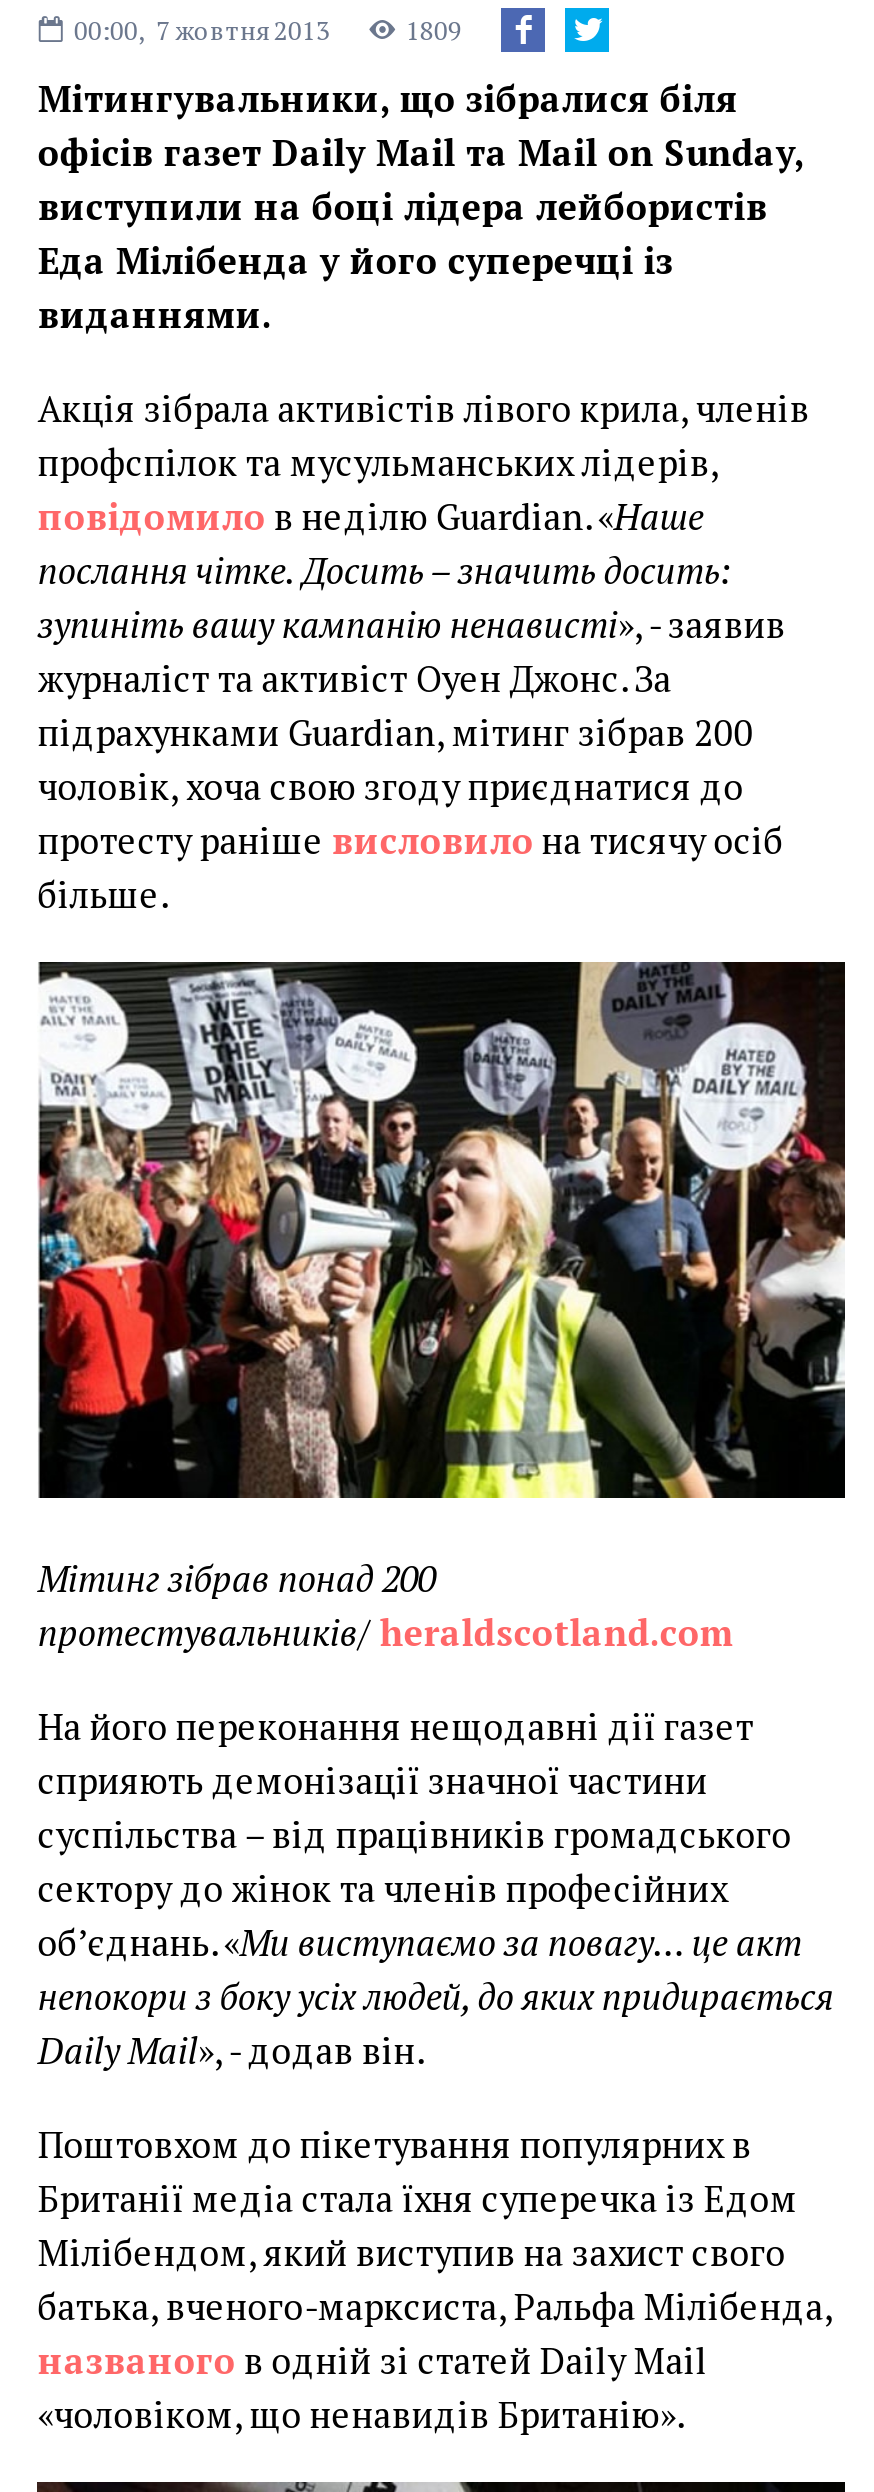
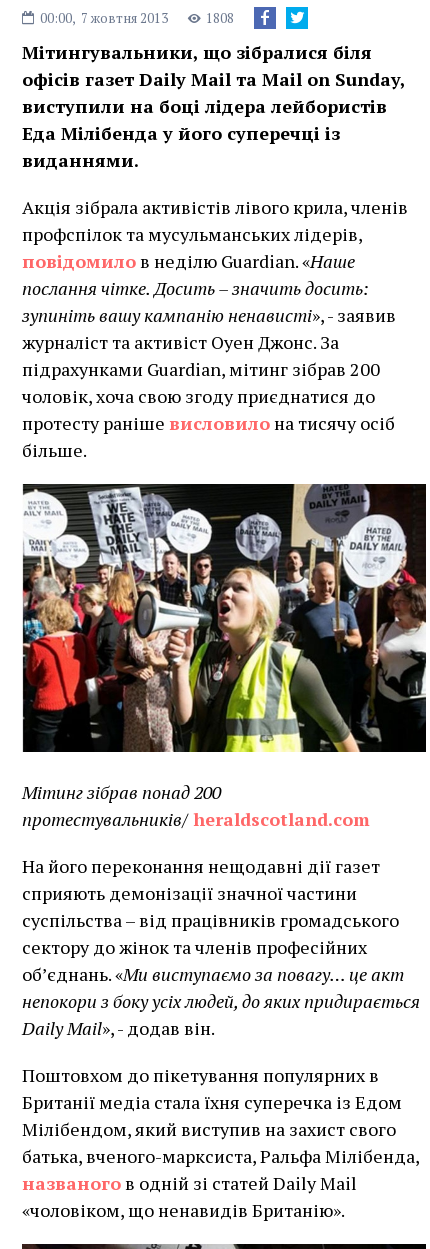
- 1809
+ 1808
